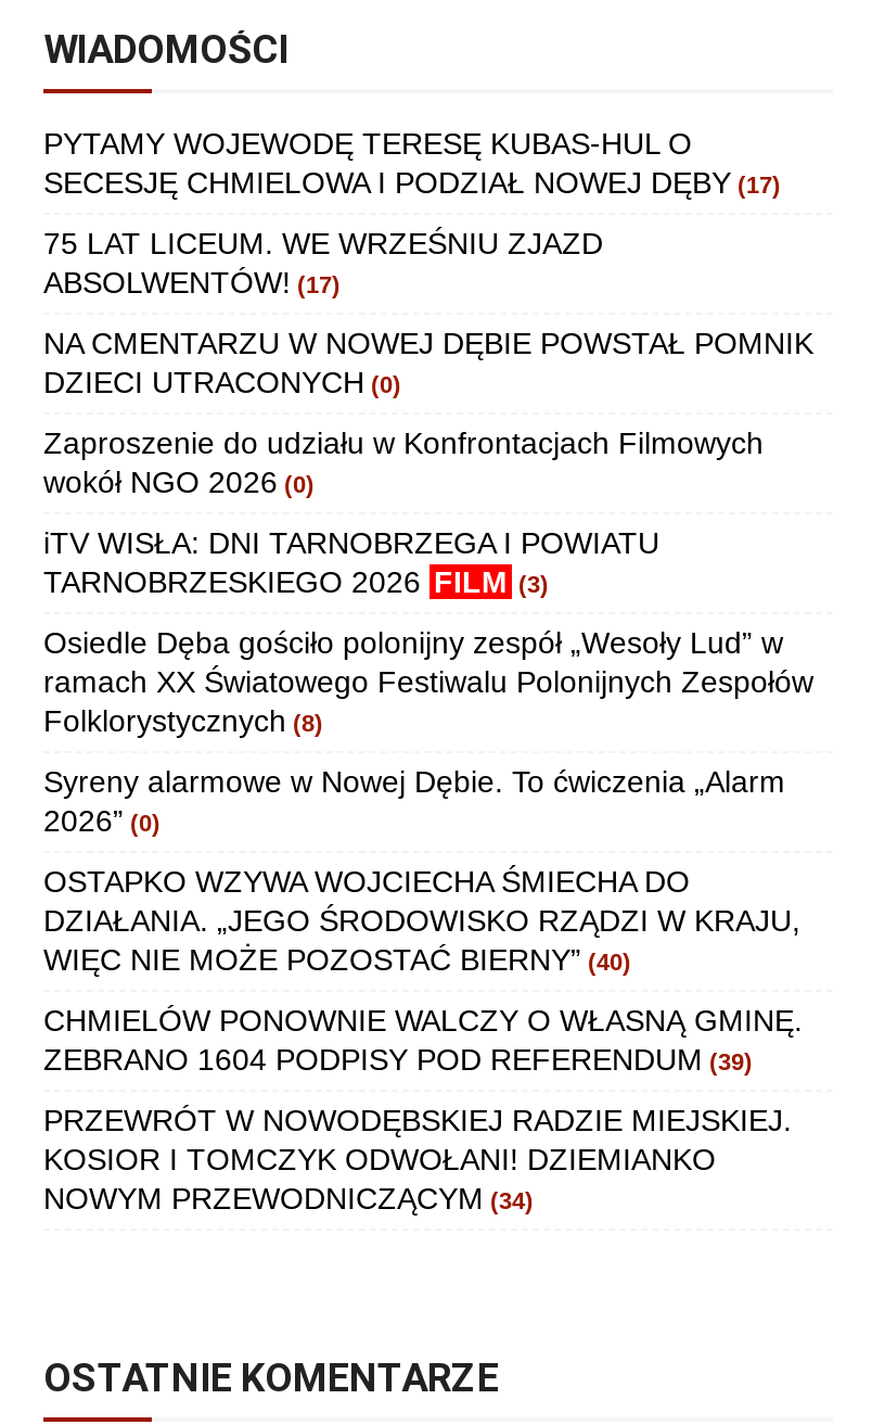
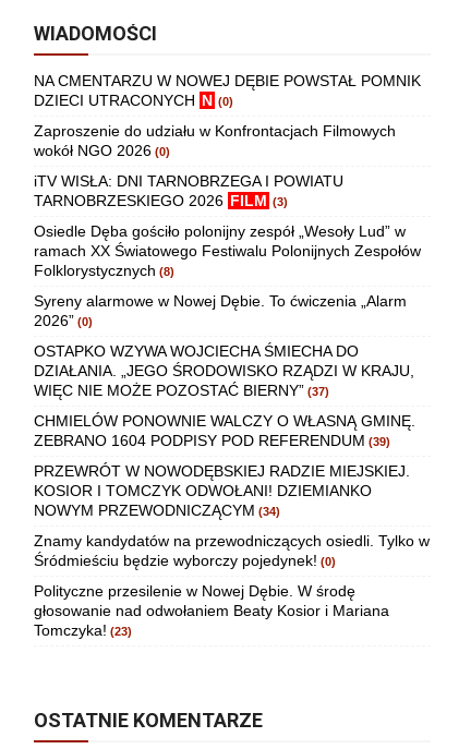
- PYTAMY WOJEWODĘ TERESĘ KUBAS-HUL O
- SECESJĘ CHMIELOWA I PODZIAŁ NOWEJ DĘBY (17)
- 75 LAT LICEUM. WE WRZEŚNIU ZJAZD
- ABSOLWENTÓW! (17)

moved up: NA CMENTARZU W NOWEJ DĘBIE POWSTAŁ POMNIK

- DZIECI UTRACONYCH (0)
+ DZIECI UTRACONYCH N (0)

moved up: Zaproszenie do udziału w Konfrontacjach Filmowych | wokół NGO 2026 (0) | iTV WISŁA: DNI TARNOBRZEGA I POWIATU | ... | OSTAPKO WZYWA WOJCIECHA ŚMIECHA DO | DZIAŁANIA. „JEGO ŚRODOWISKO RZĄDZI W KRAJU,

- WIĘC NIE MOŻE POZOSTAĆ BIERNY” (40)
+ WIĘC NIE MOŻE POZOSTAĆ BIERNY” (37)

moved up: CHMIELÓW PONOWNIE WALCZY O WŁASNĄ GMINĘ. | ZEBRANO 1604 PODPISY POD REFERENDUM (39) | PRZEWRÓT W NOWODĘBSKIEJ RADZIE MIEJSKIEJ. | KOSIOR I TOMCZYK ODWOŁANI! DZIEMIANKO | NOWYM PRZEWODNICZĄCYM (34)

+ Znamy kandydatów na przewodniczących osiedli. Tylko w
+ Śródmieściu będzie wyborczy pojedynek! (0)
+ Polityczne przesilenie w Nowej Dębie. W środę
+ głosowanie nad odwołaniem Beaty Kosior i Mariana
+ Tomczyka! (23)
